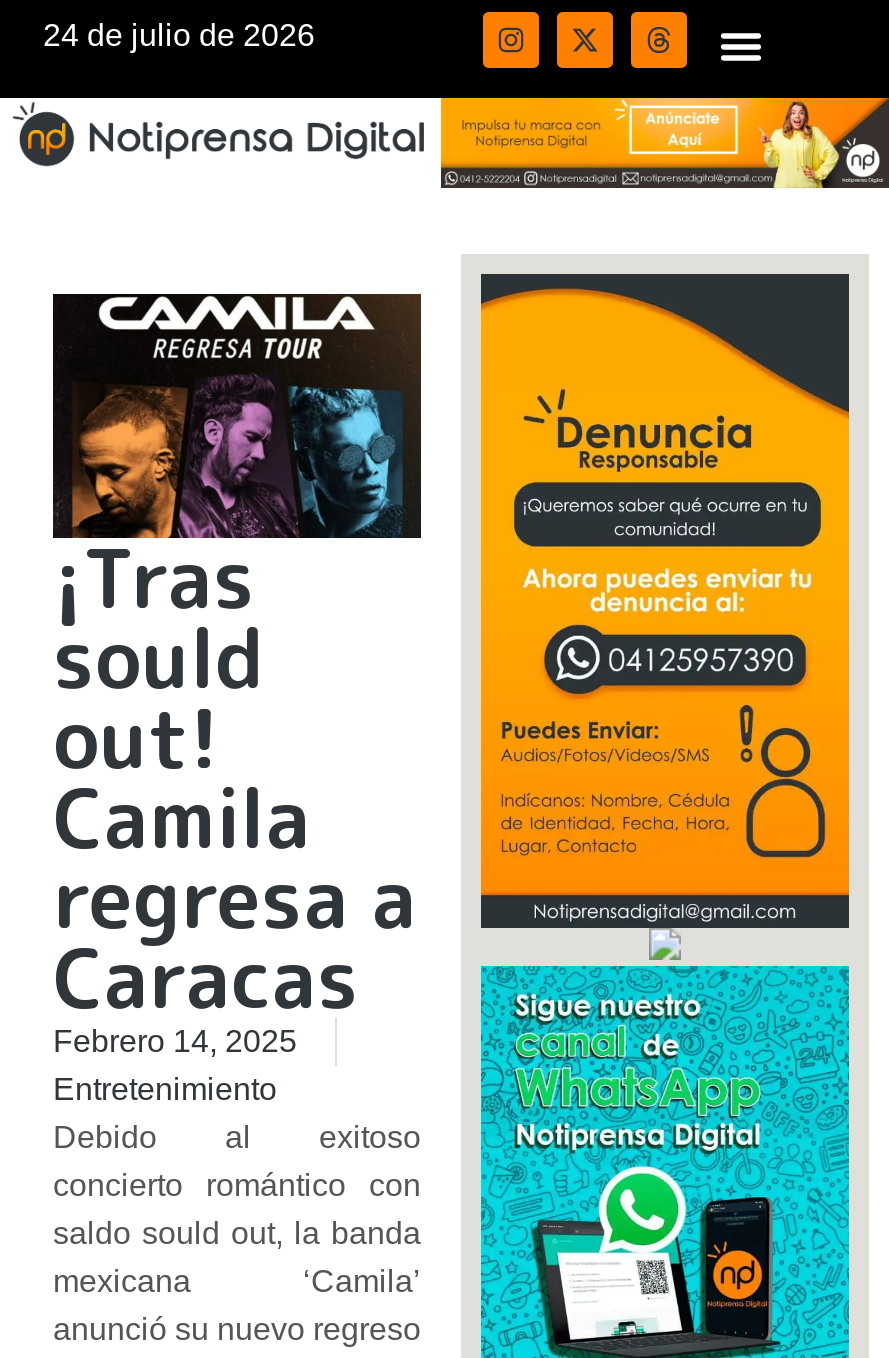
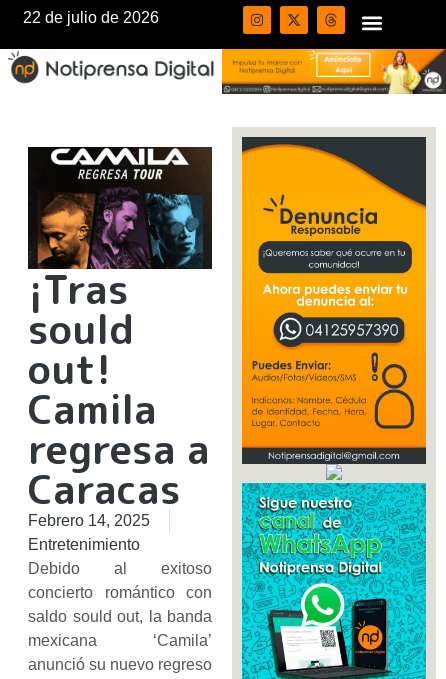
- 24 de julio de 2026
+ 22 de julio de 2026
